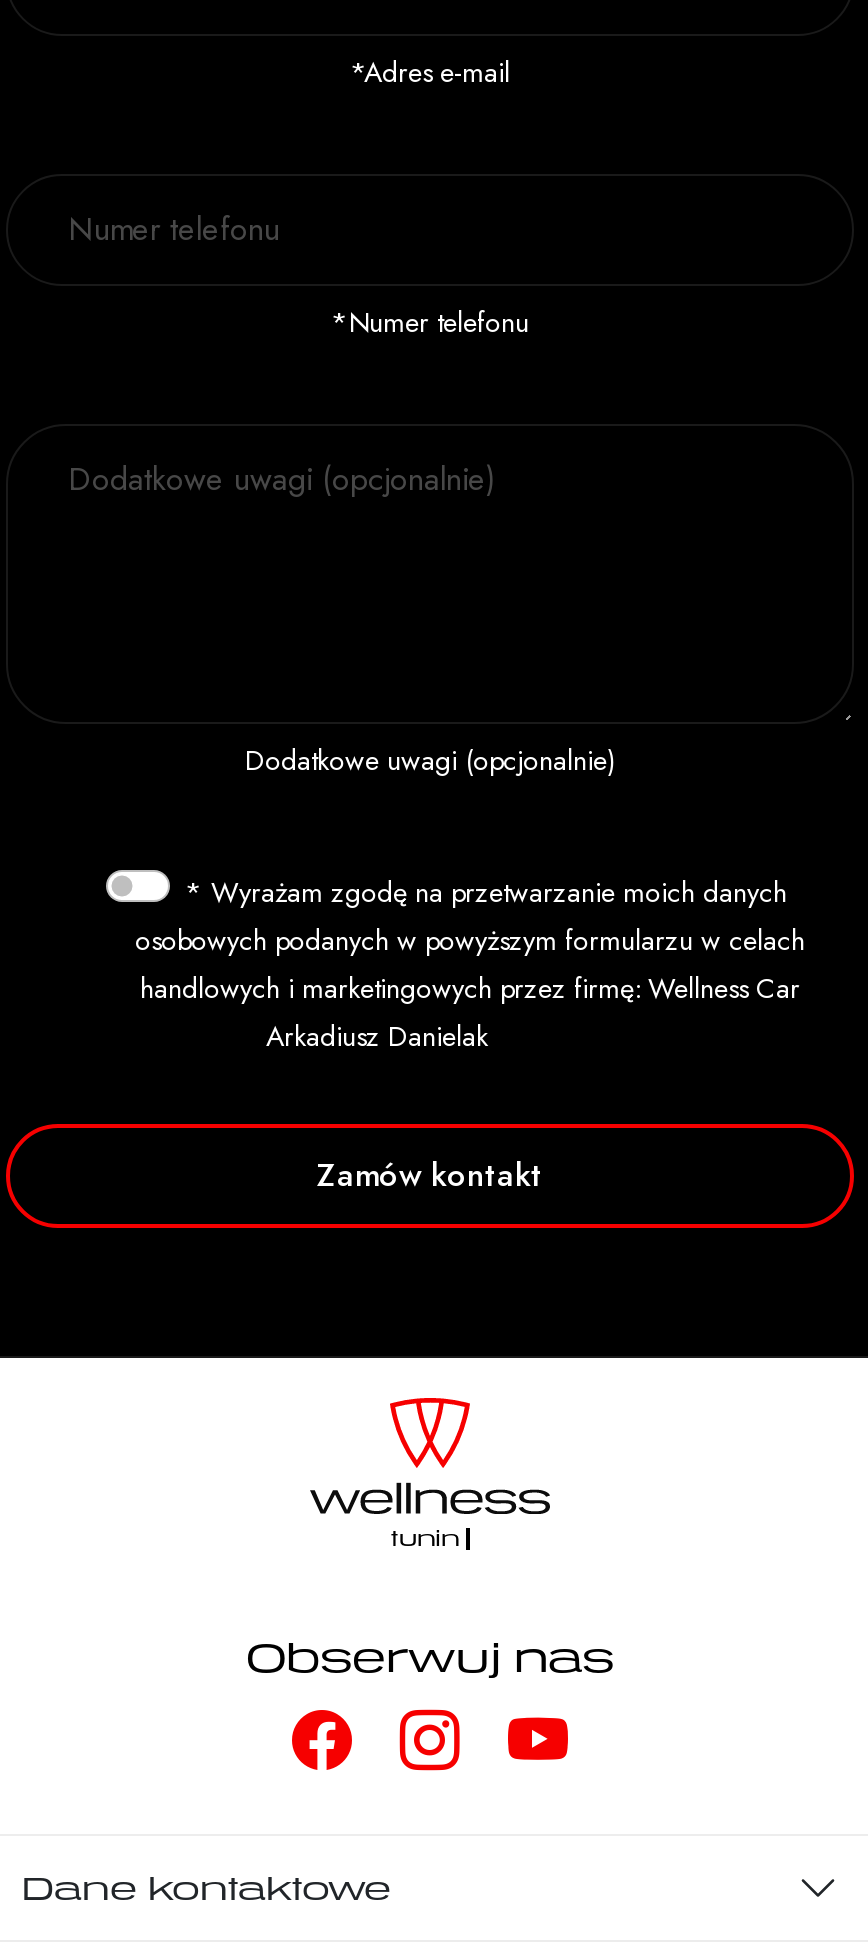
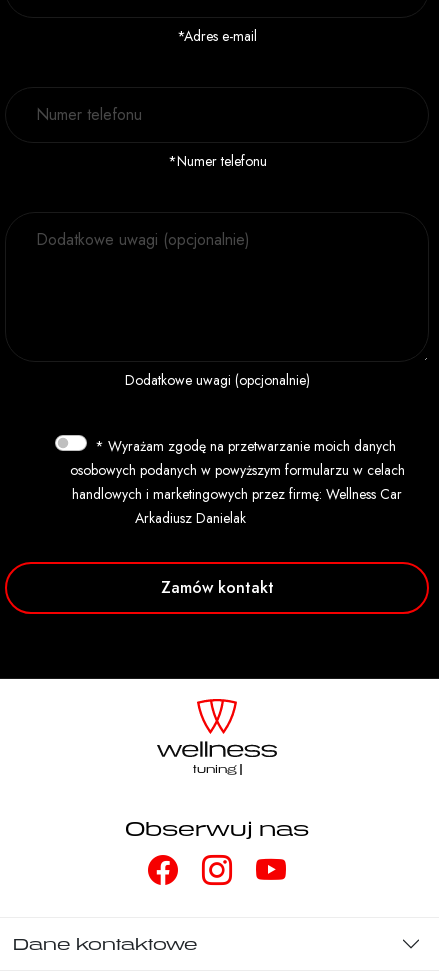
+ tuning
